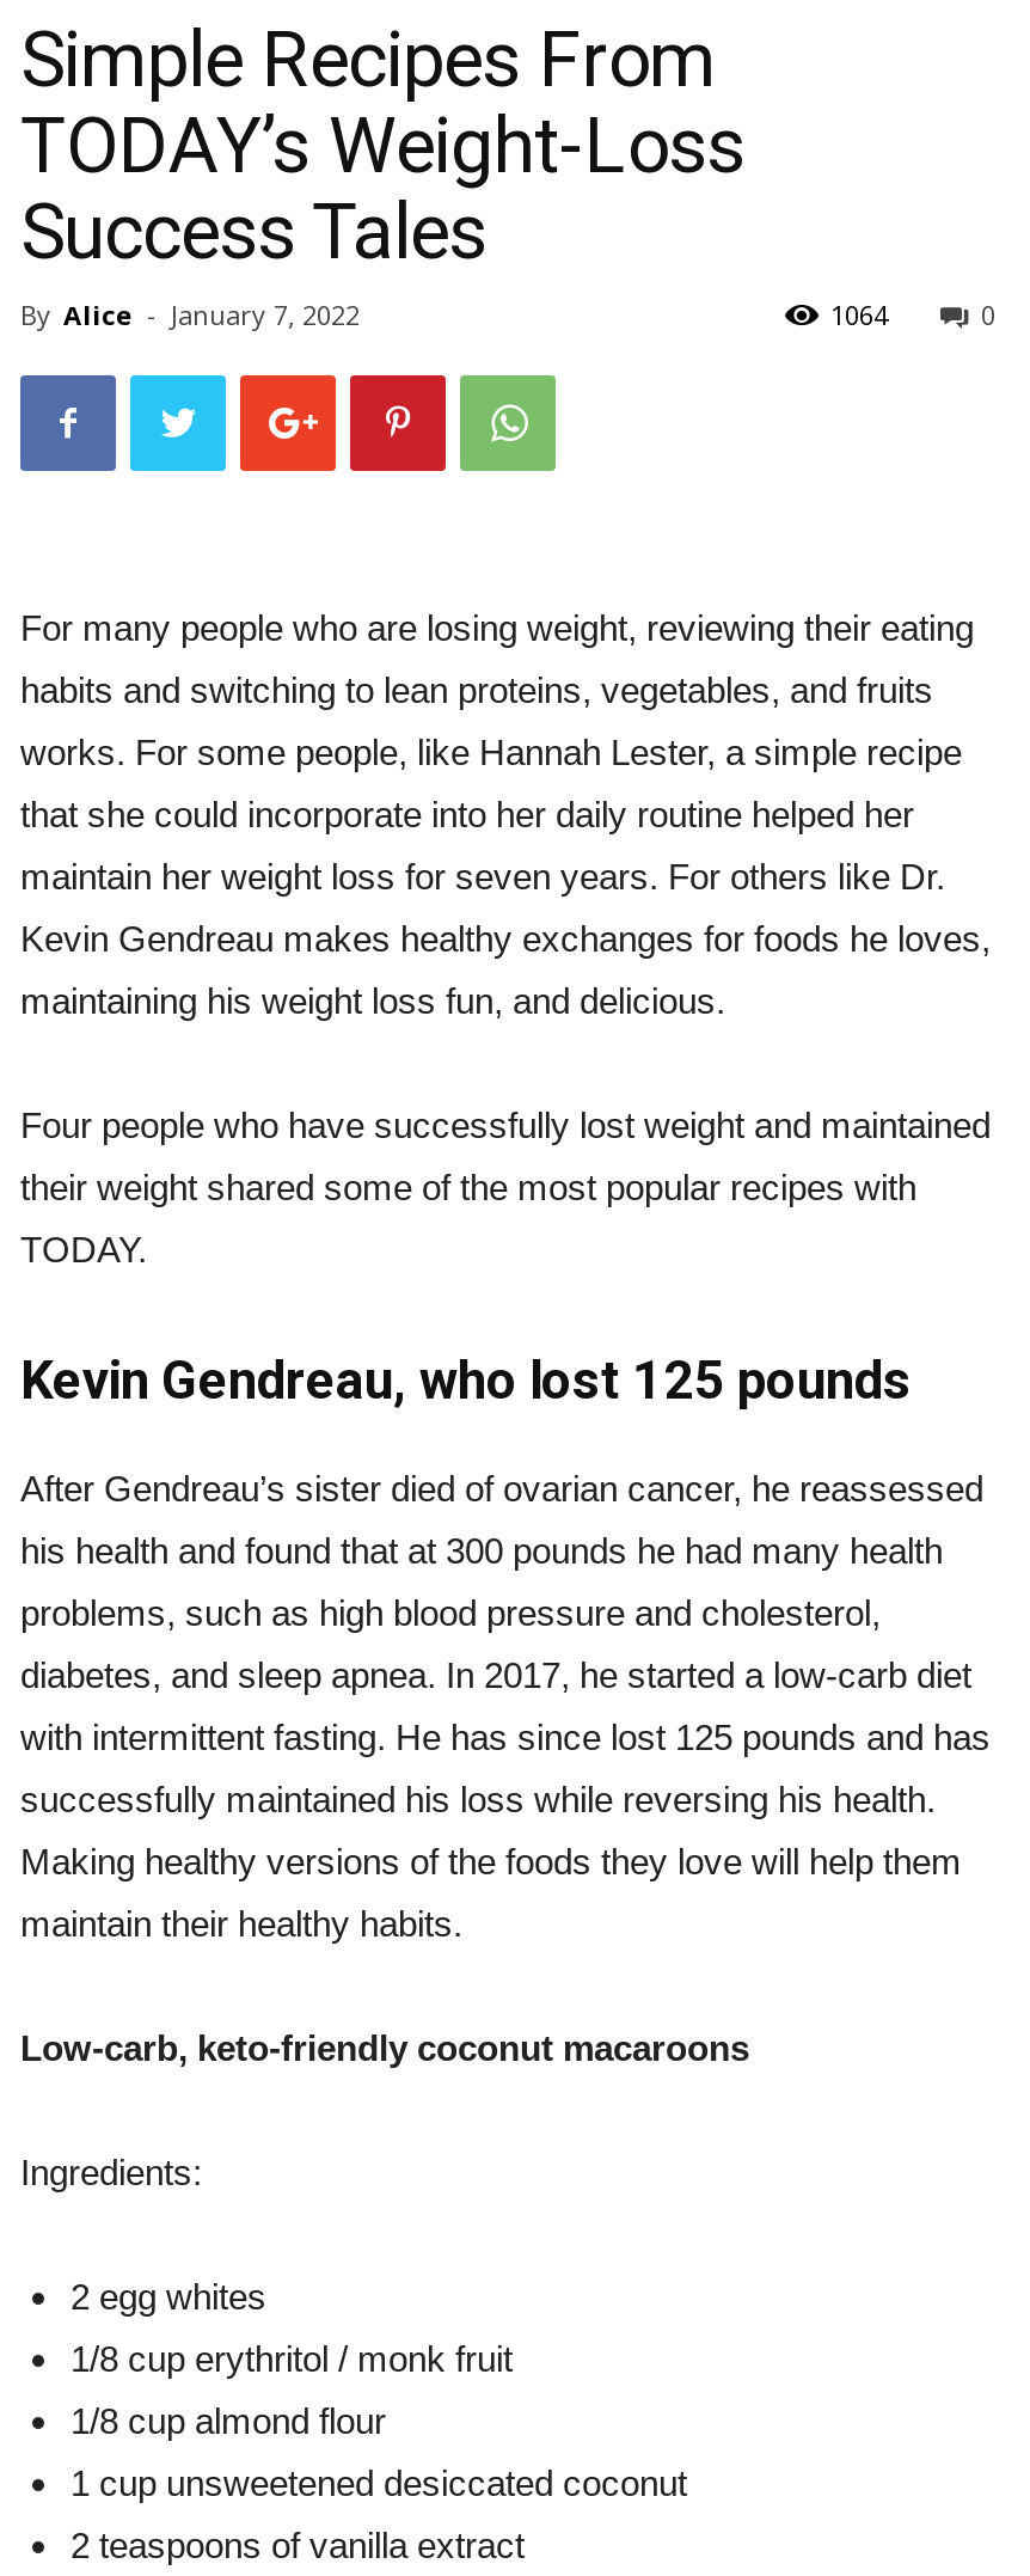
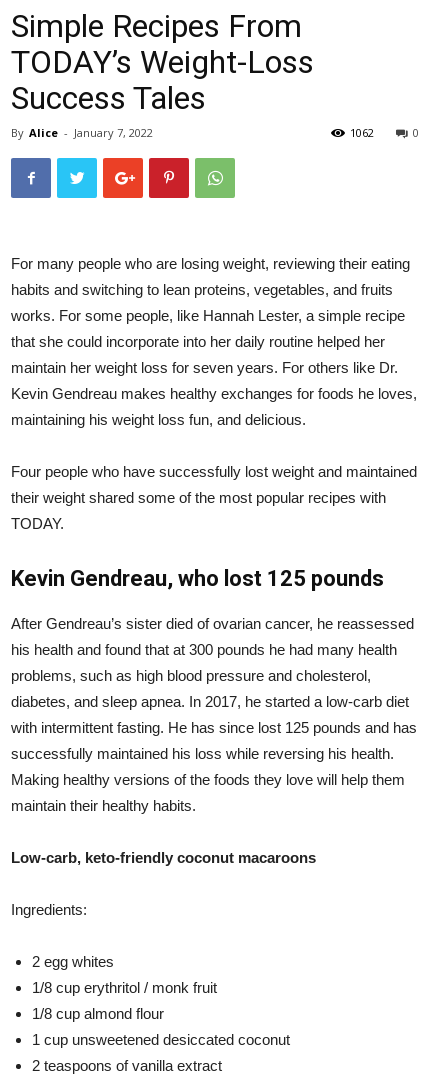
- 1064
+ 1062
